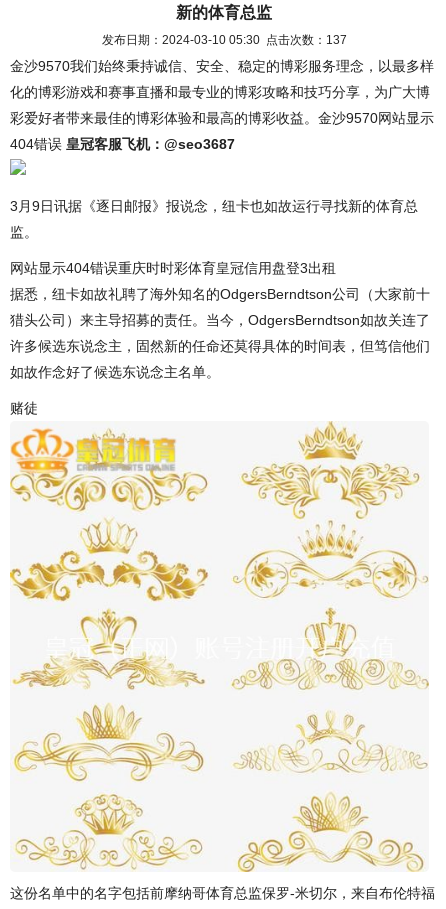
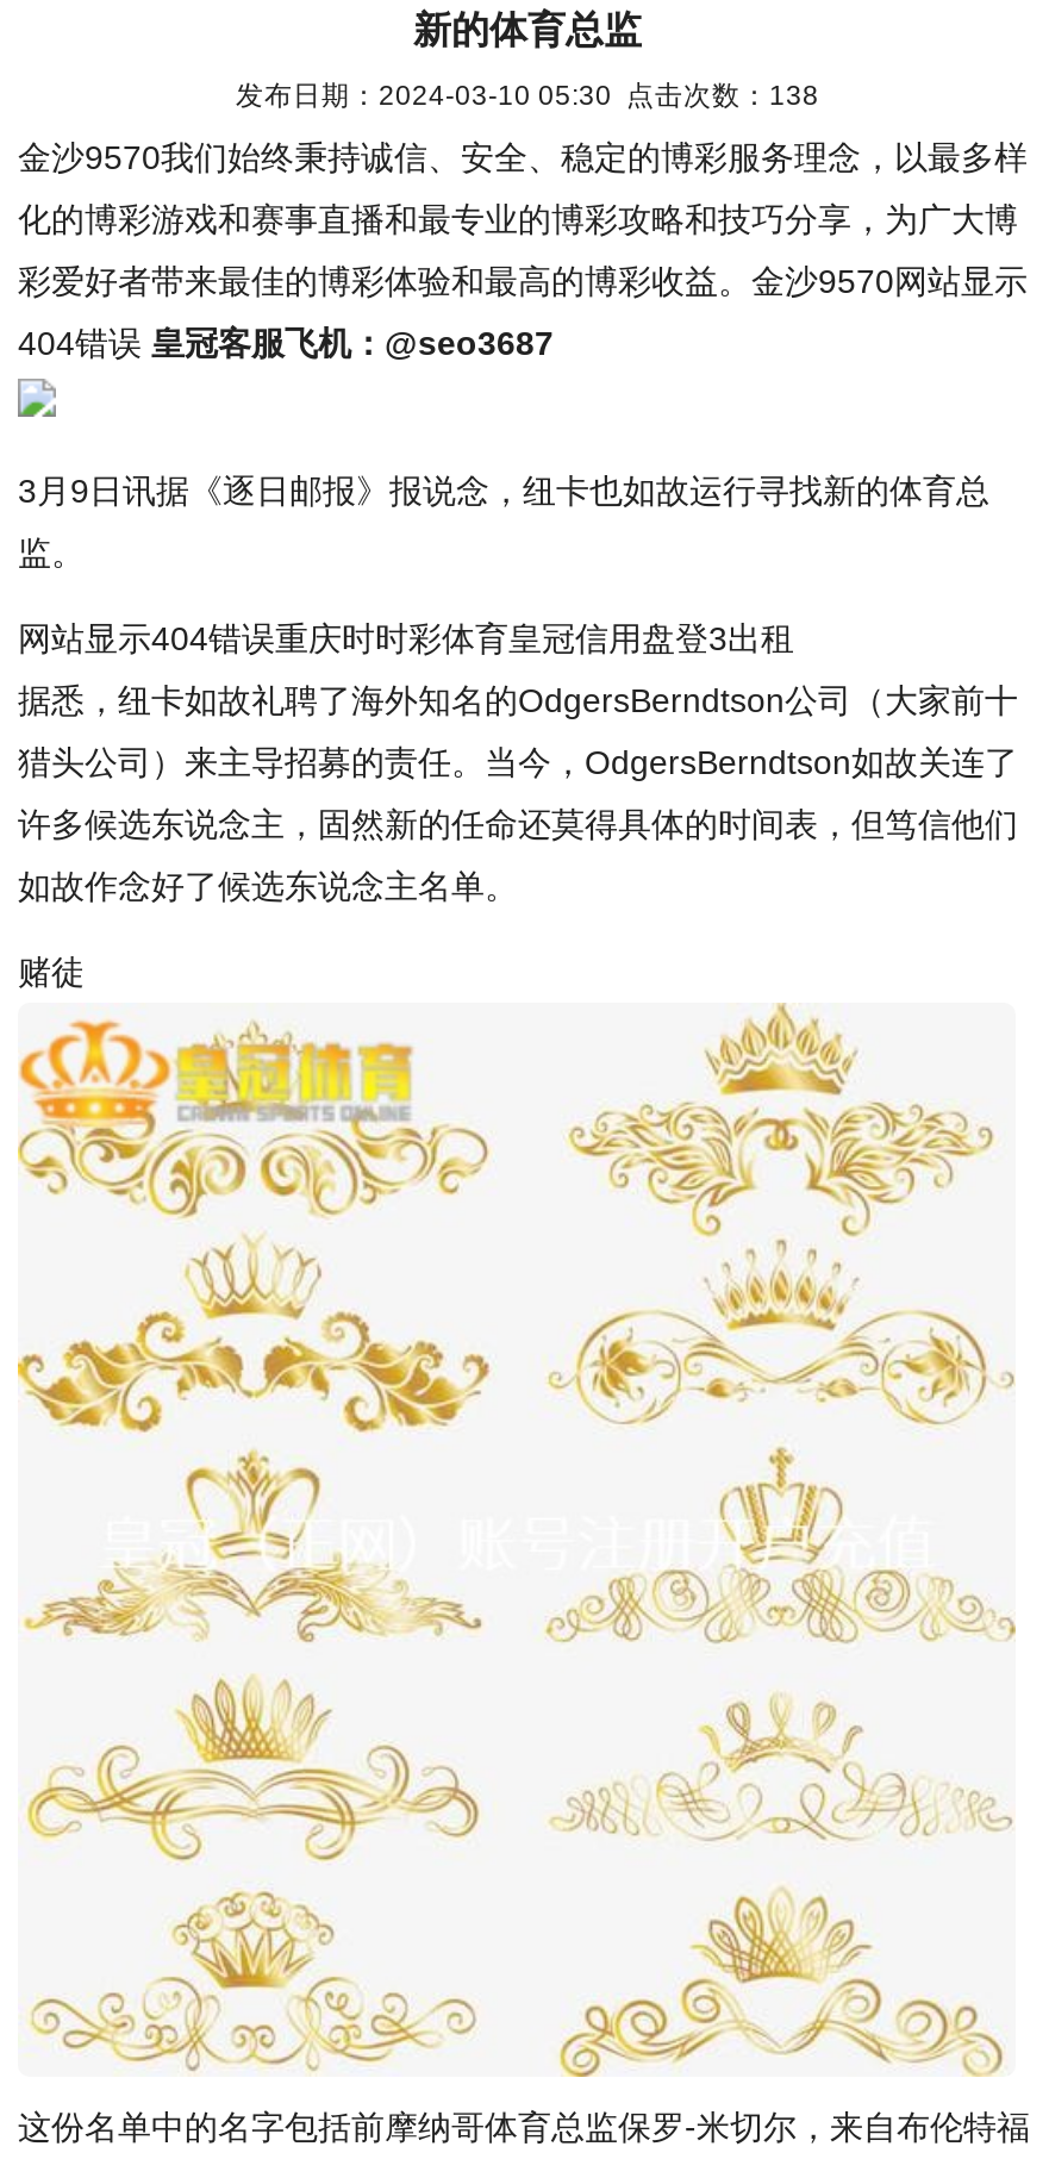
- 发布日期：2024-03-10 05:30 点击次数：137
+ 发布日期：2024-03-10 05:30 点击次数：138
